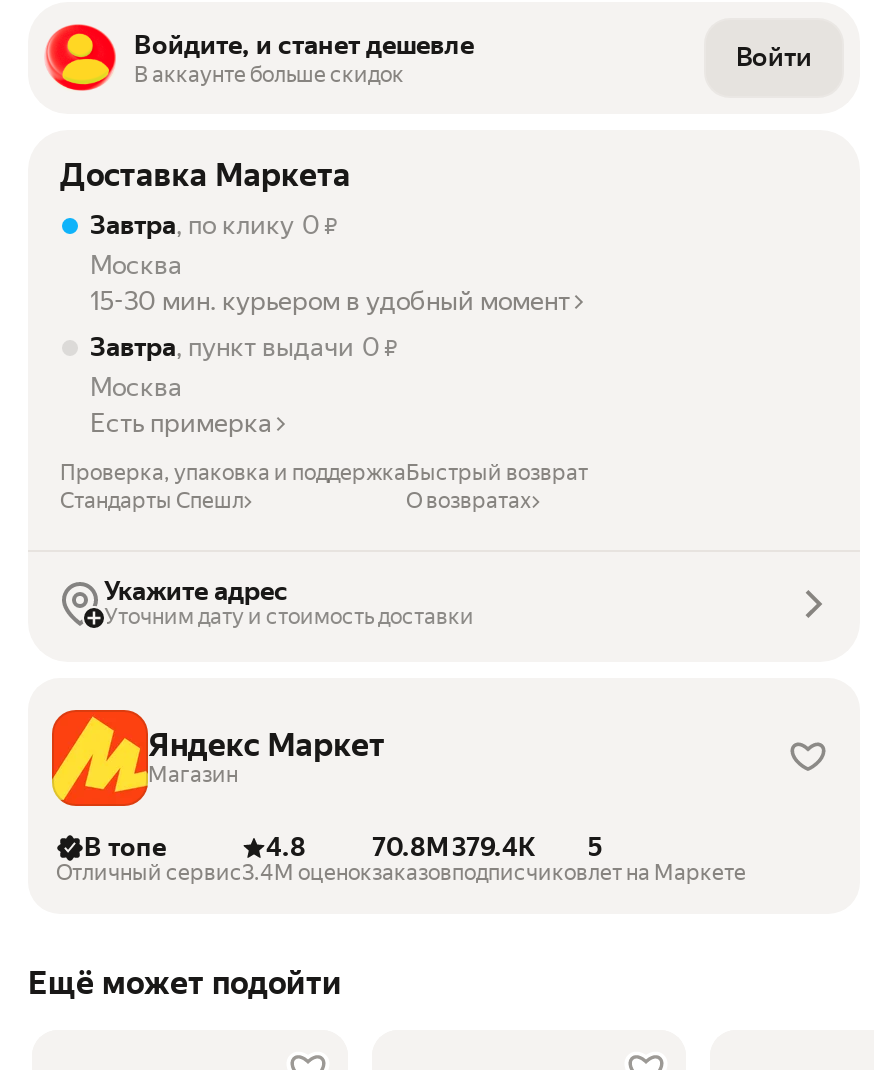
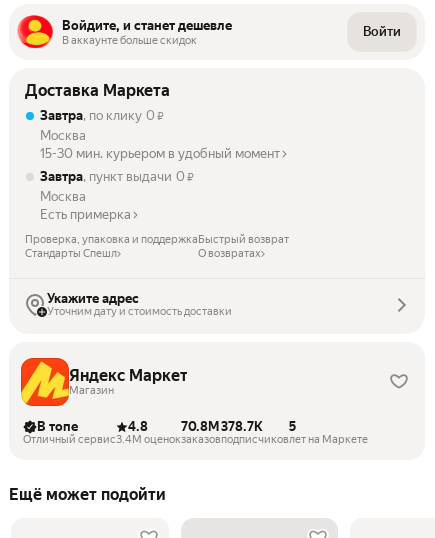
- 70.8M 379.4K 5
+ 70.8M 378.7K 5
